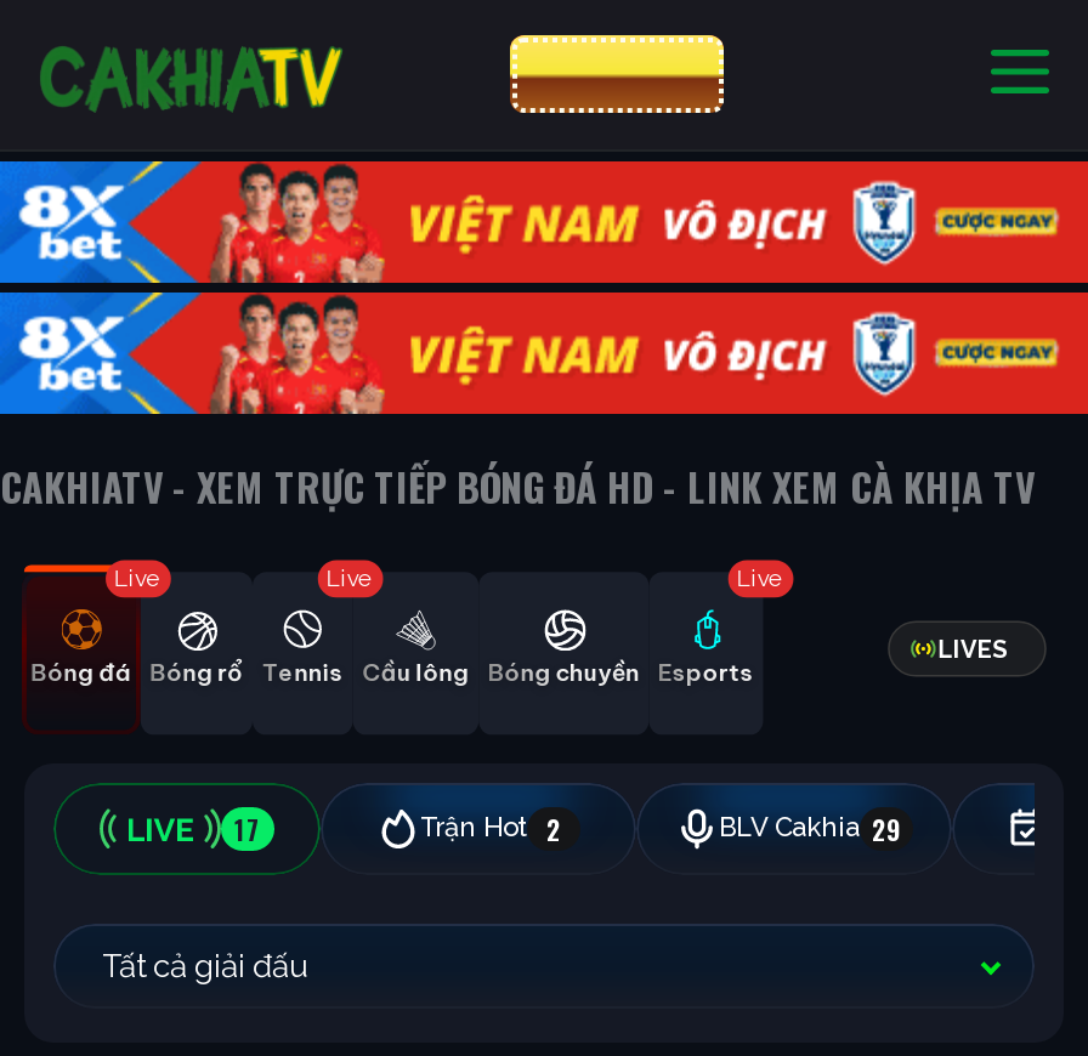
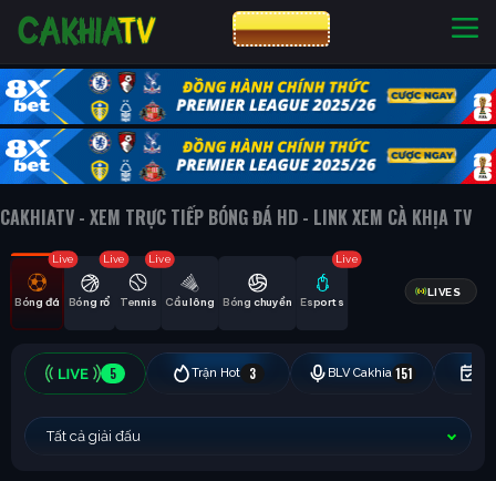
- [image]
+ [image]

+ Live

- 17
+ 5

- Trận Hot 2
+ Trận Hot 3

- BLV Cakhia 29
+ BLV Cakhia 151
